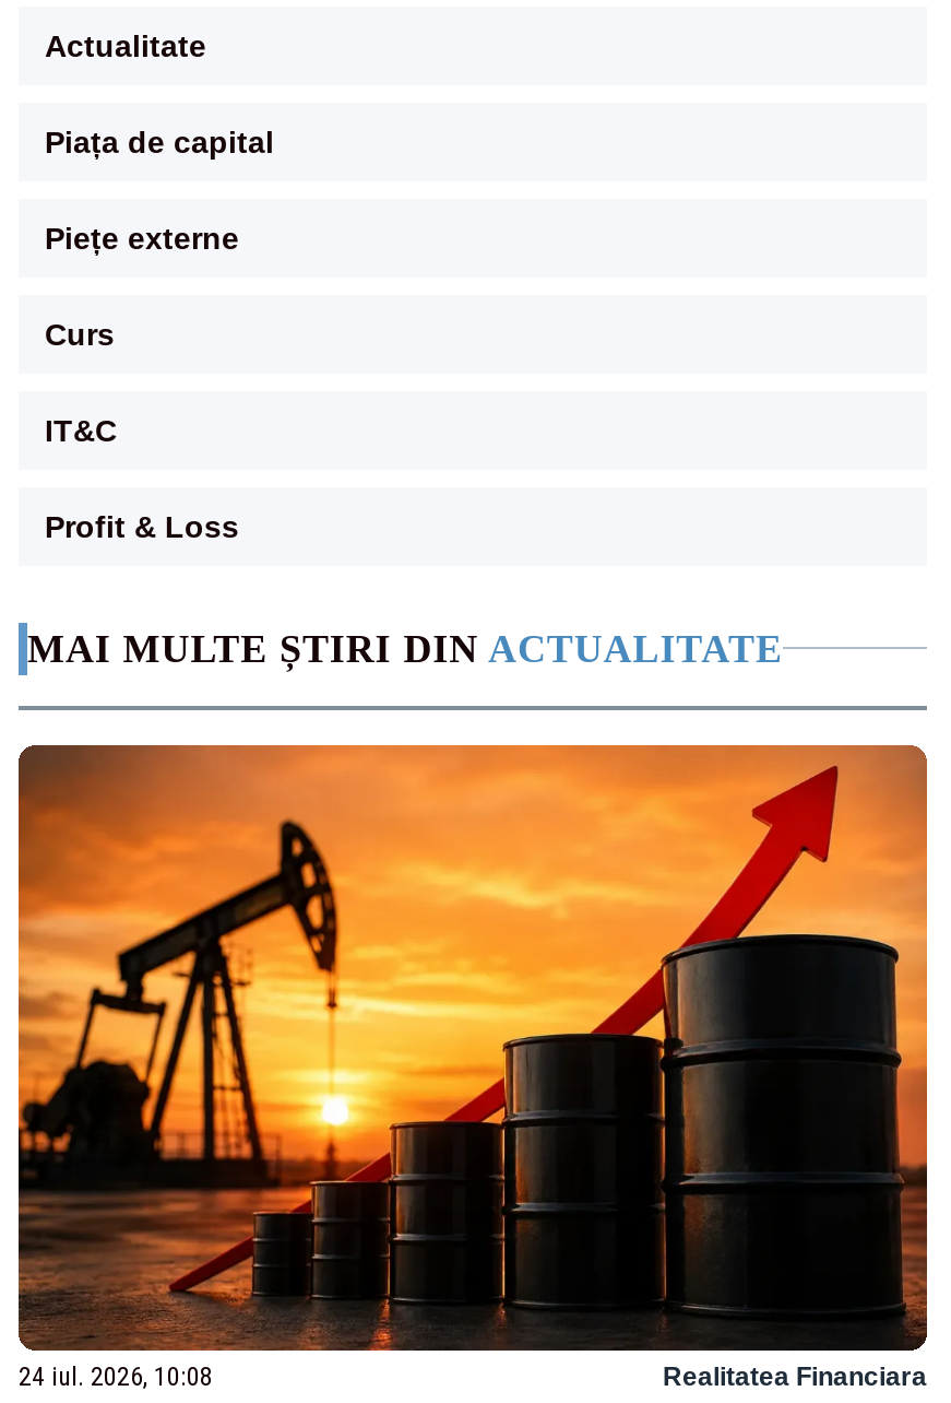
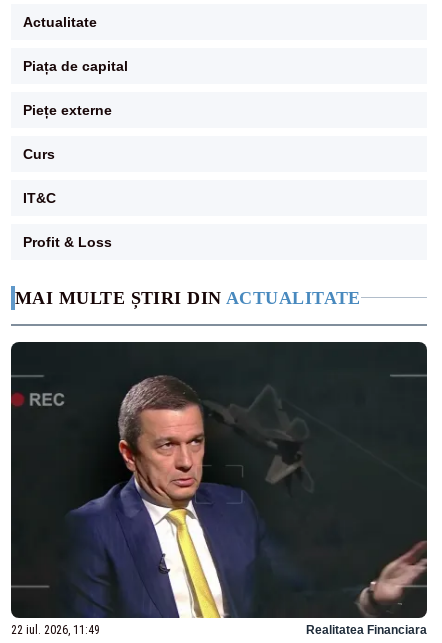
- [image]
- 24 iul. 2026, 10:08
+ [image]
+ 22 iul. 2026, 11:49
